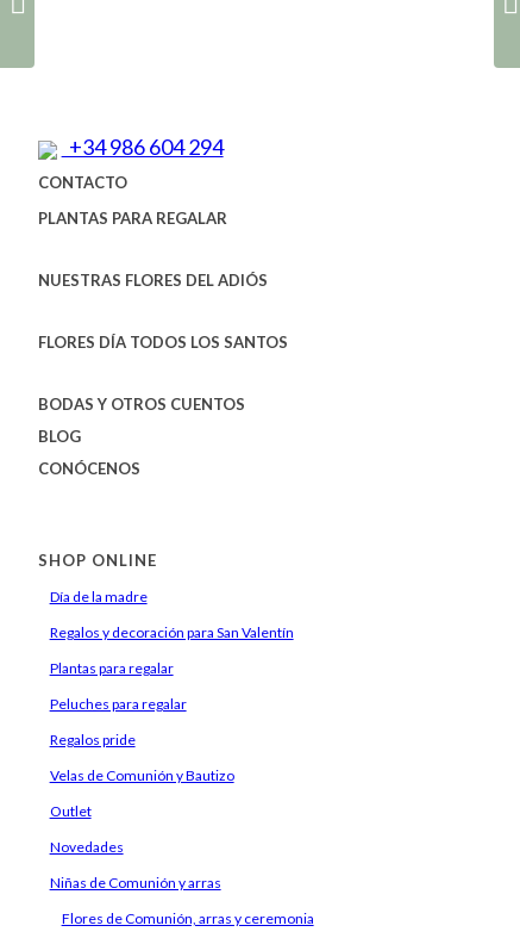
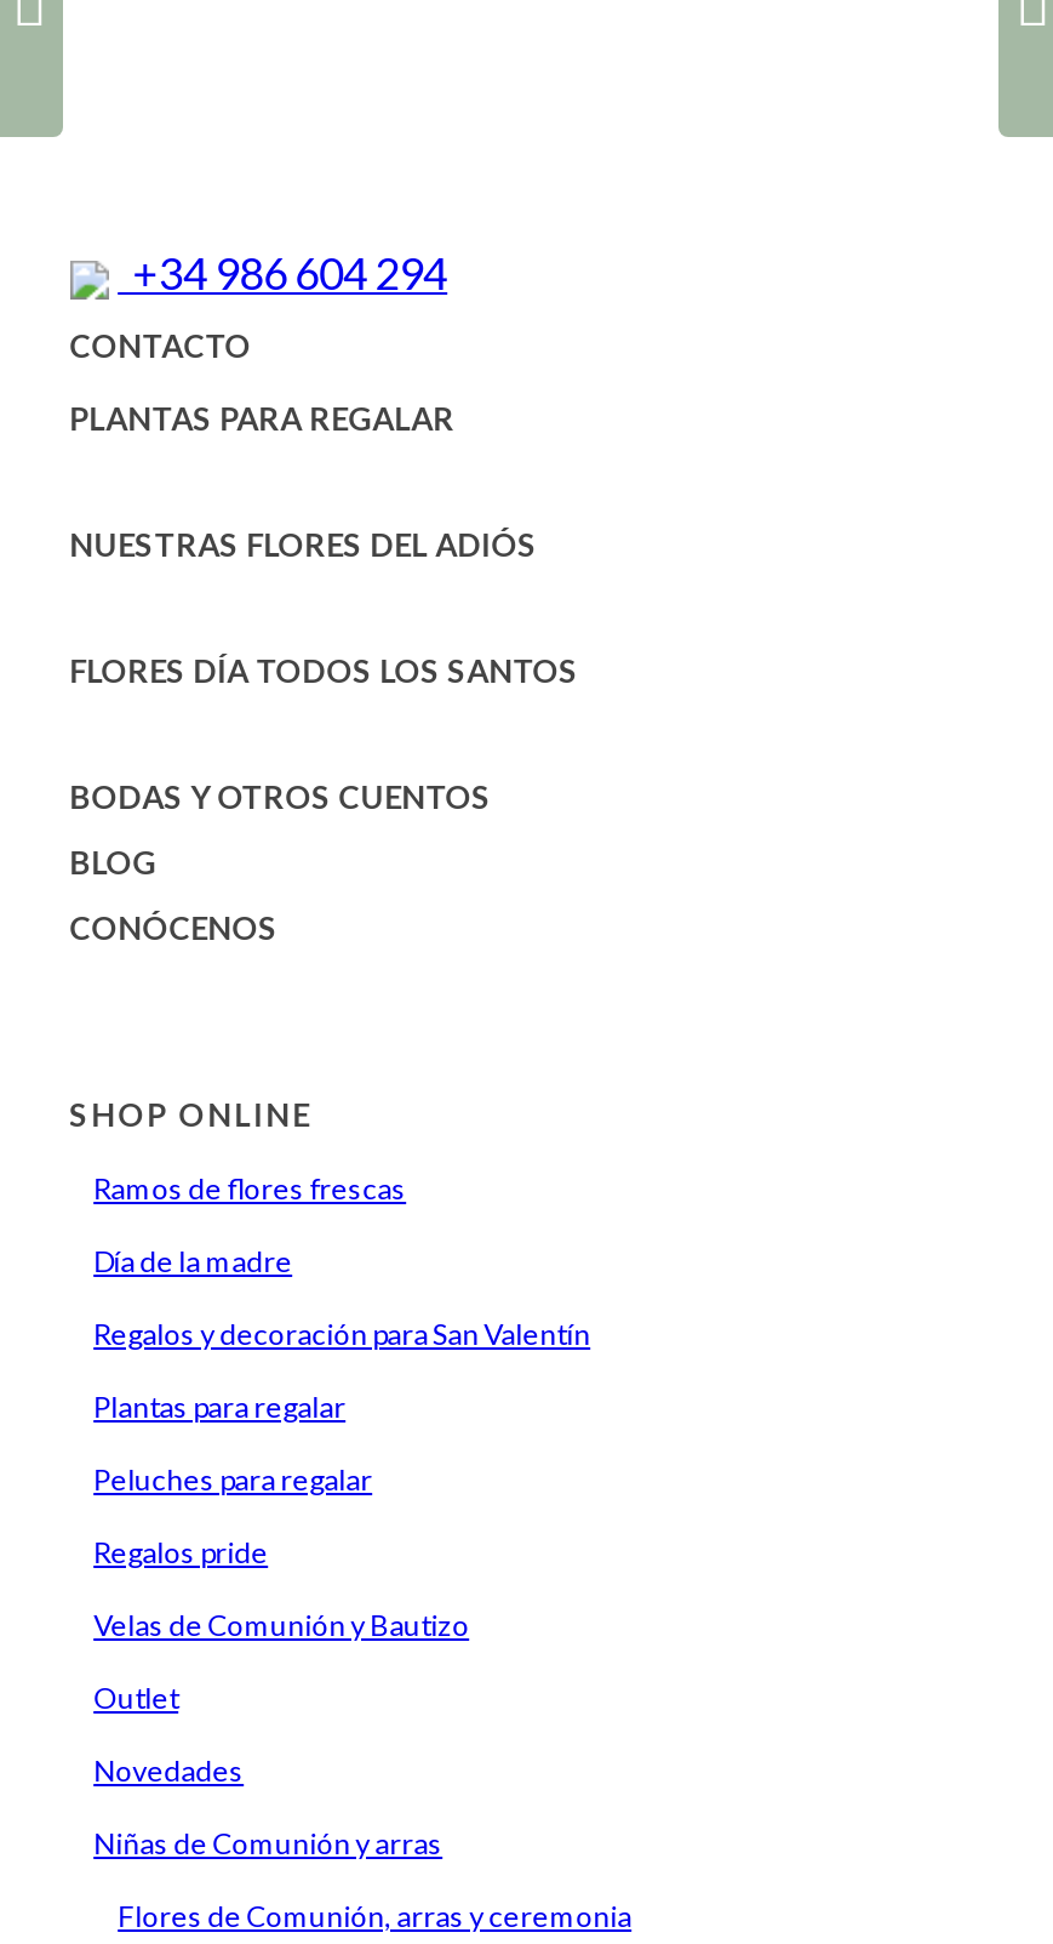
+ Ramos de flores frescas
